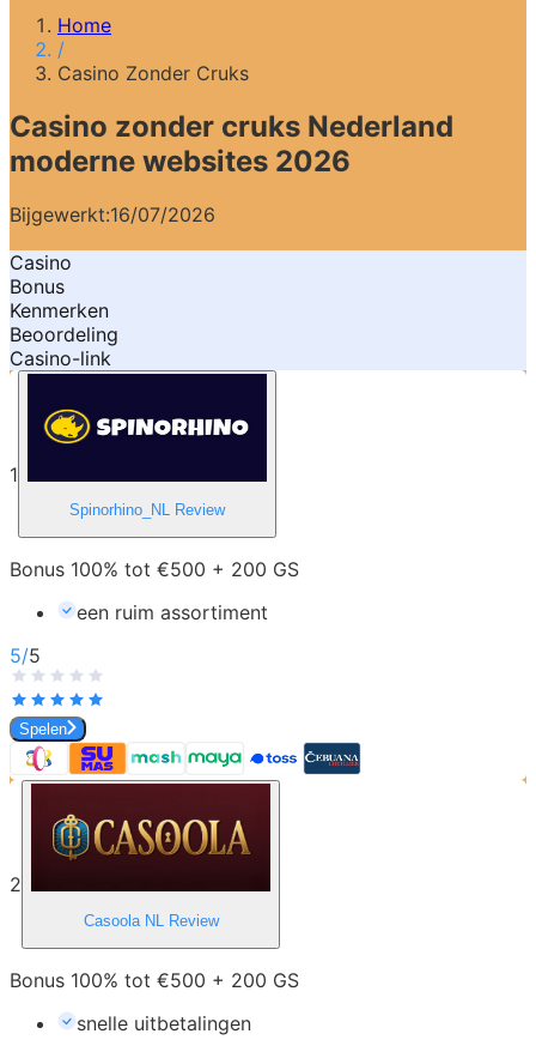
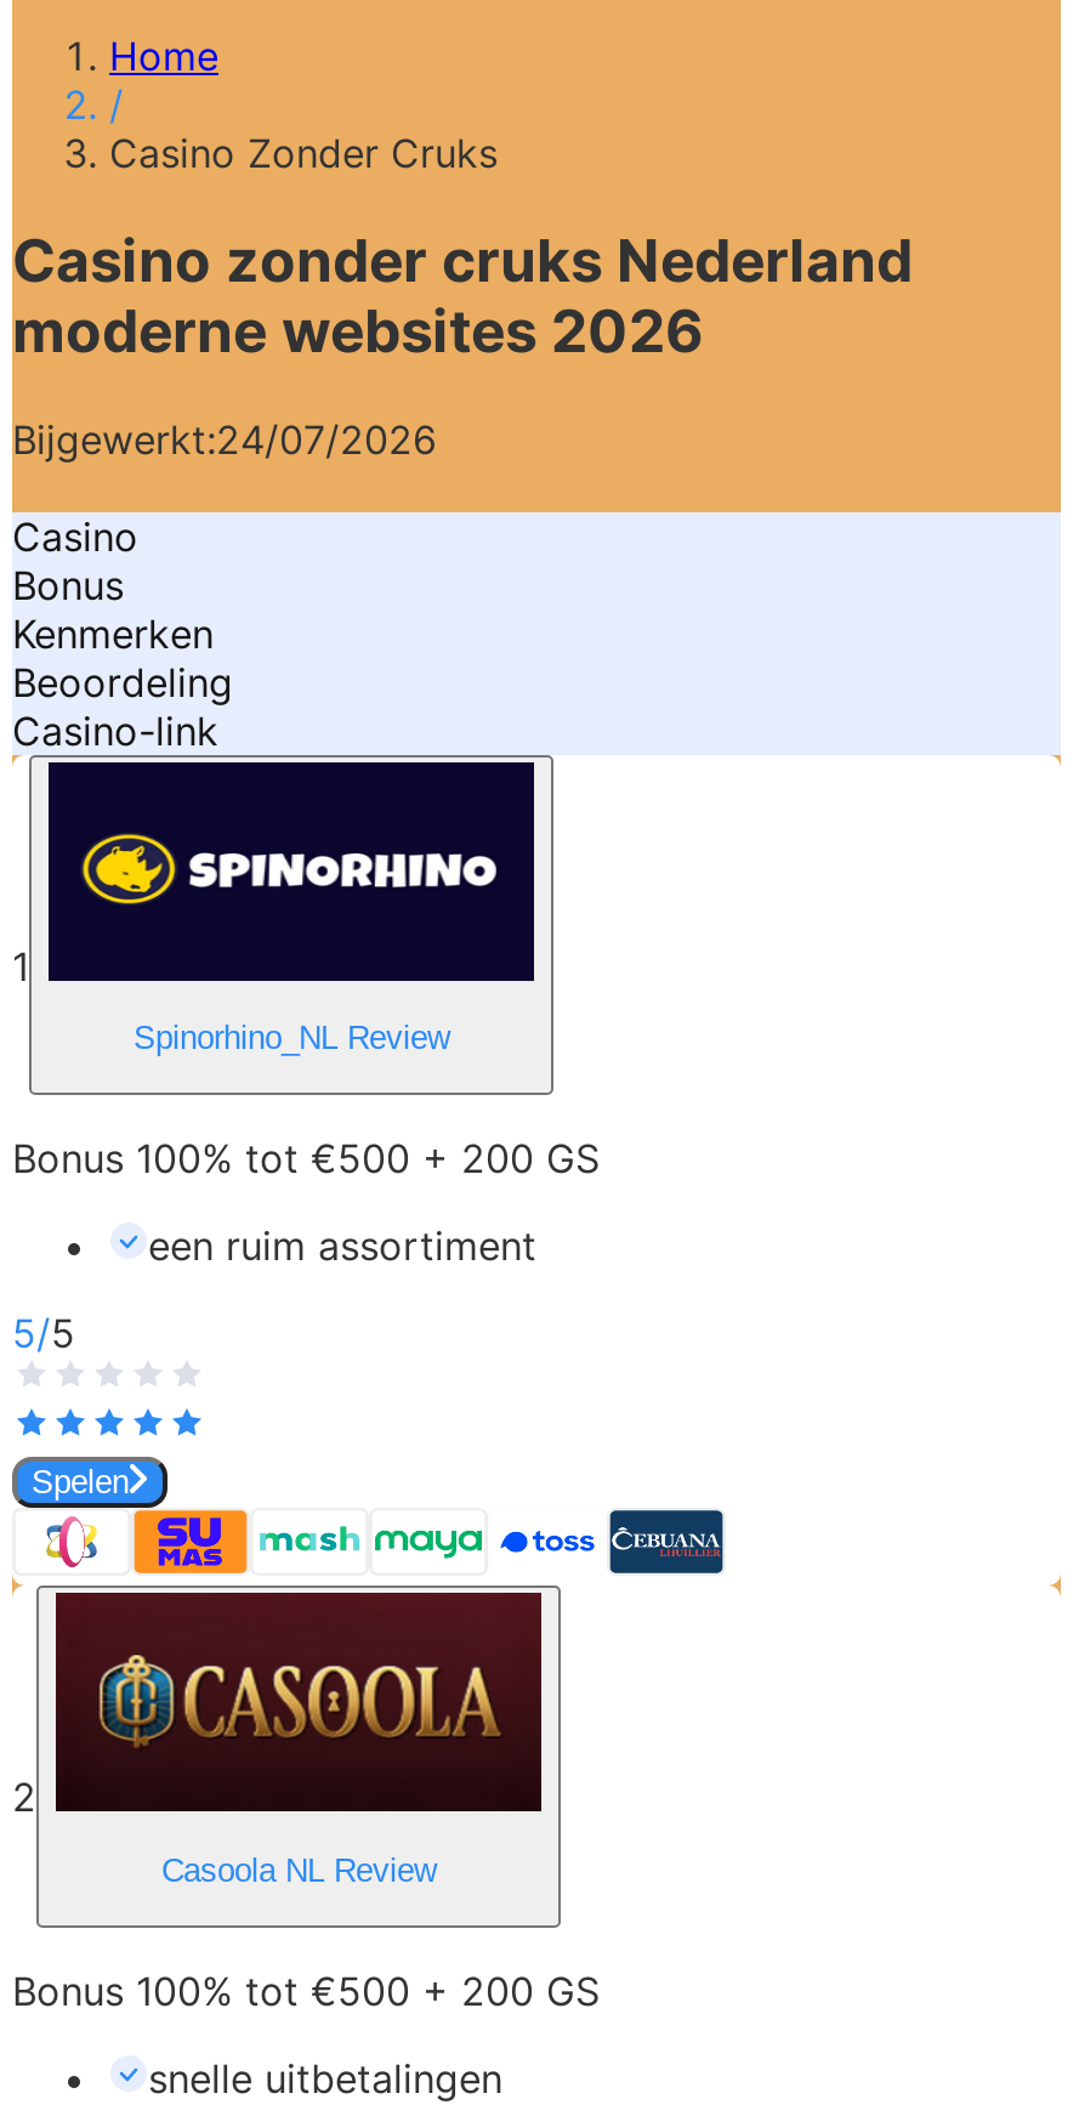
- Bijgewerkt:16/07/2026
+ Bijgewerkt:24/07/2026
